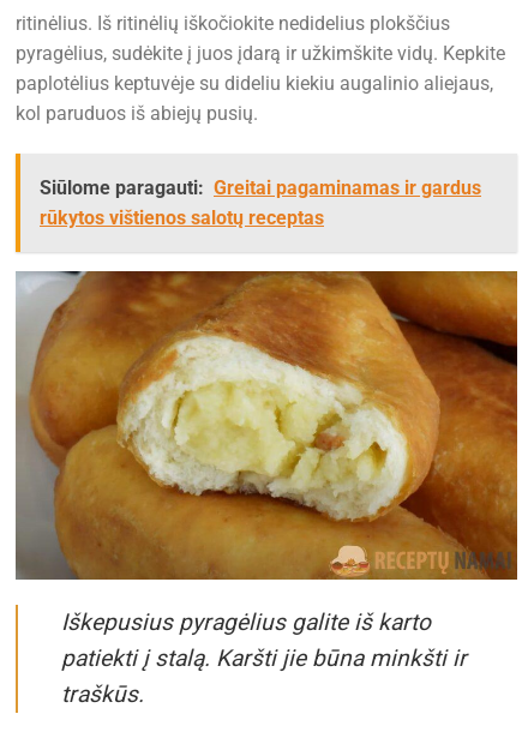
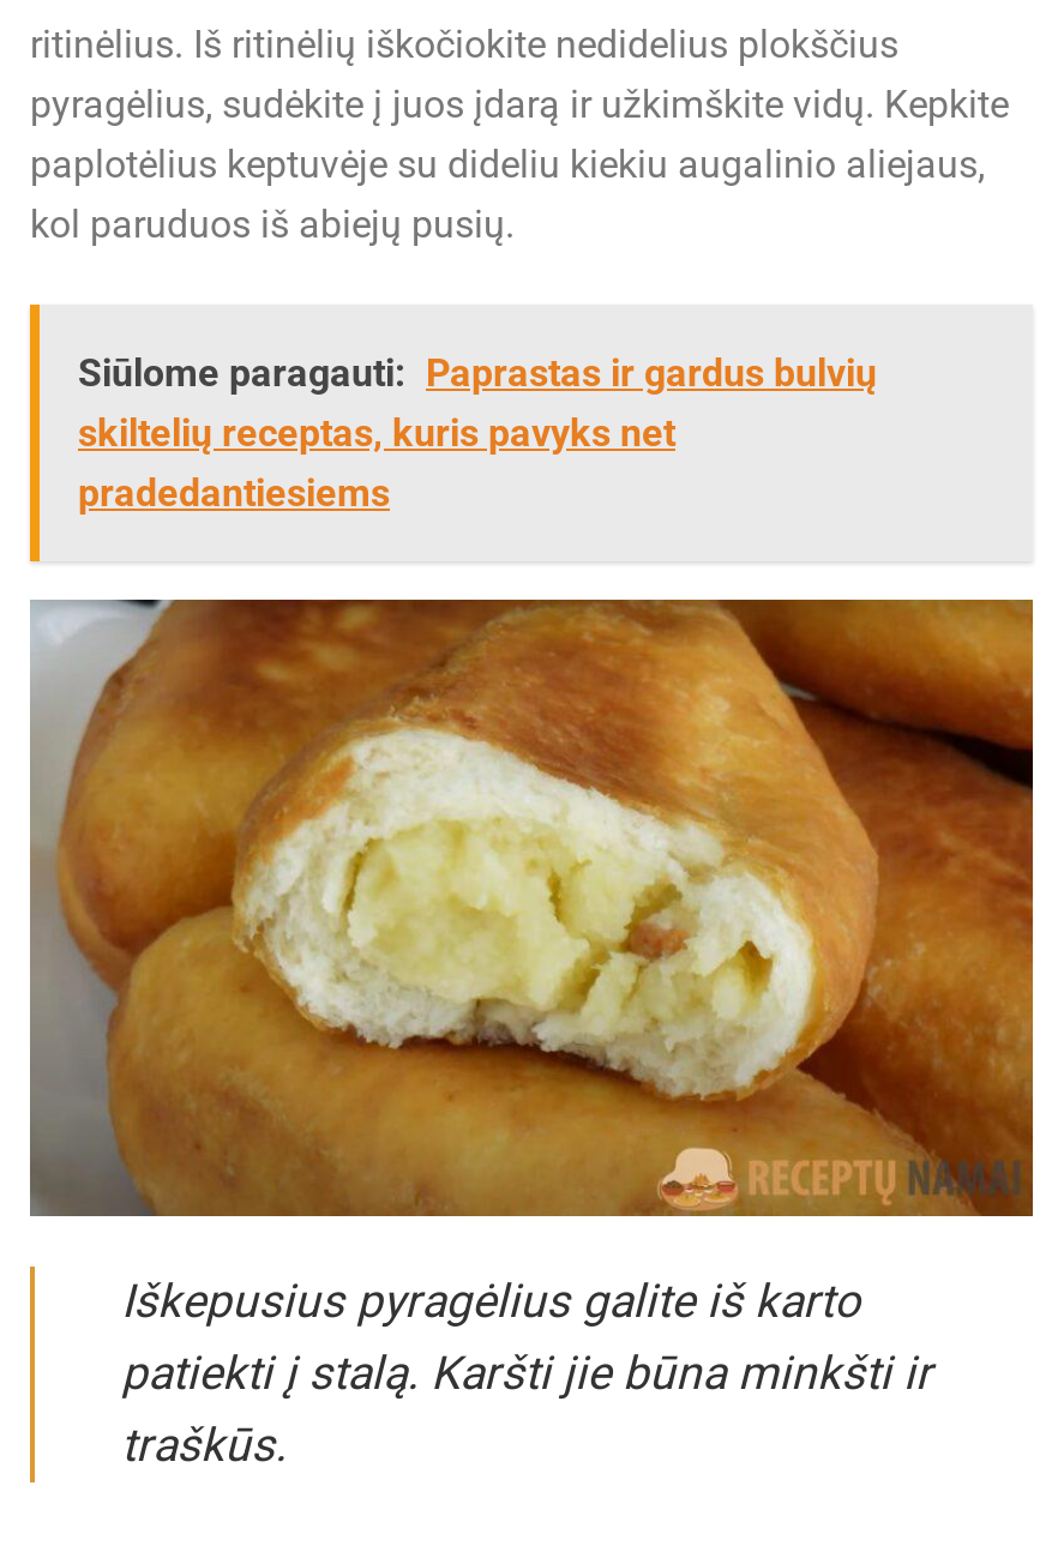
- Siūlome paragauti: Greitai pagaminamas ir gardus
- rūkytos vištienos salotų receptas
+ Siūlome paragauti: Paprastas ir gardus bulvių
+ skiltelių receptas, kuris pavyks net
+ pradedantiesiems
